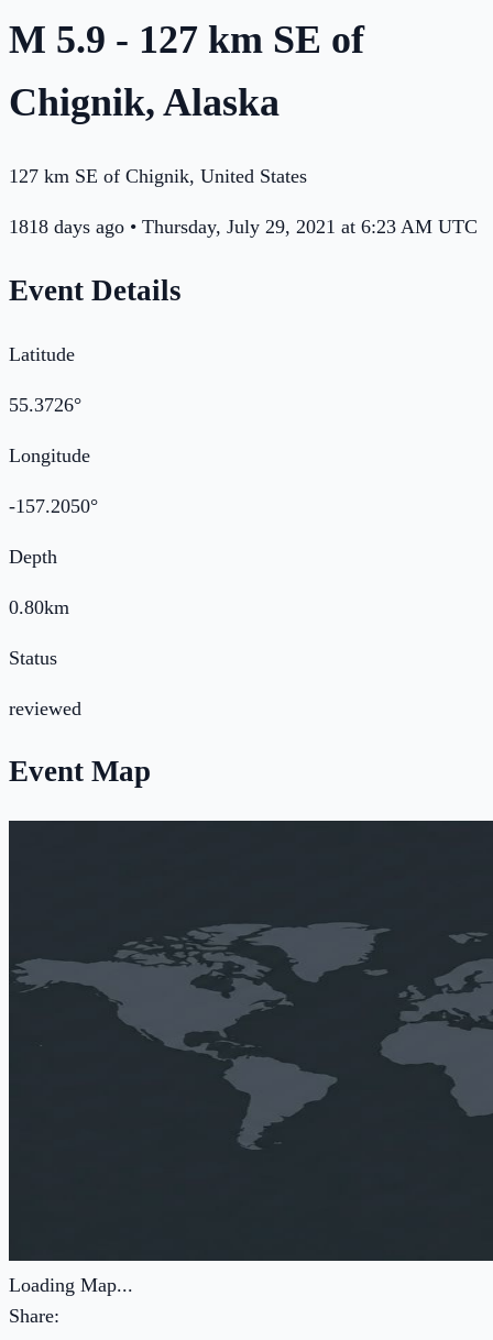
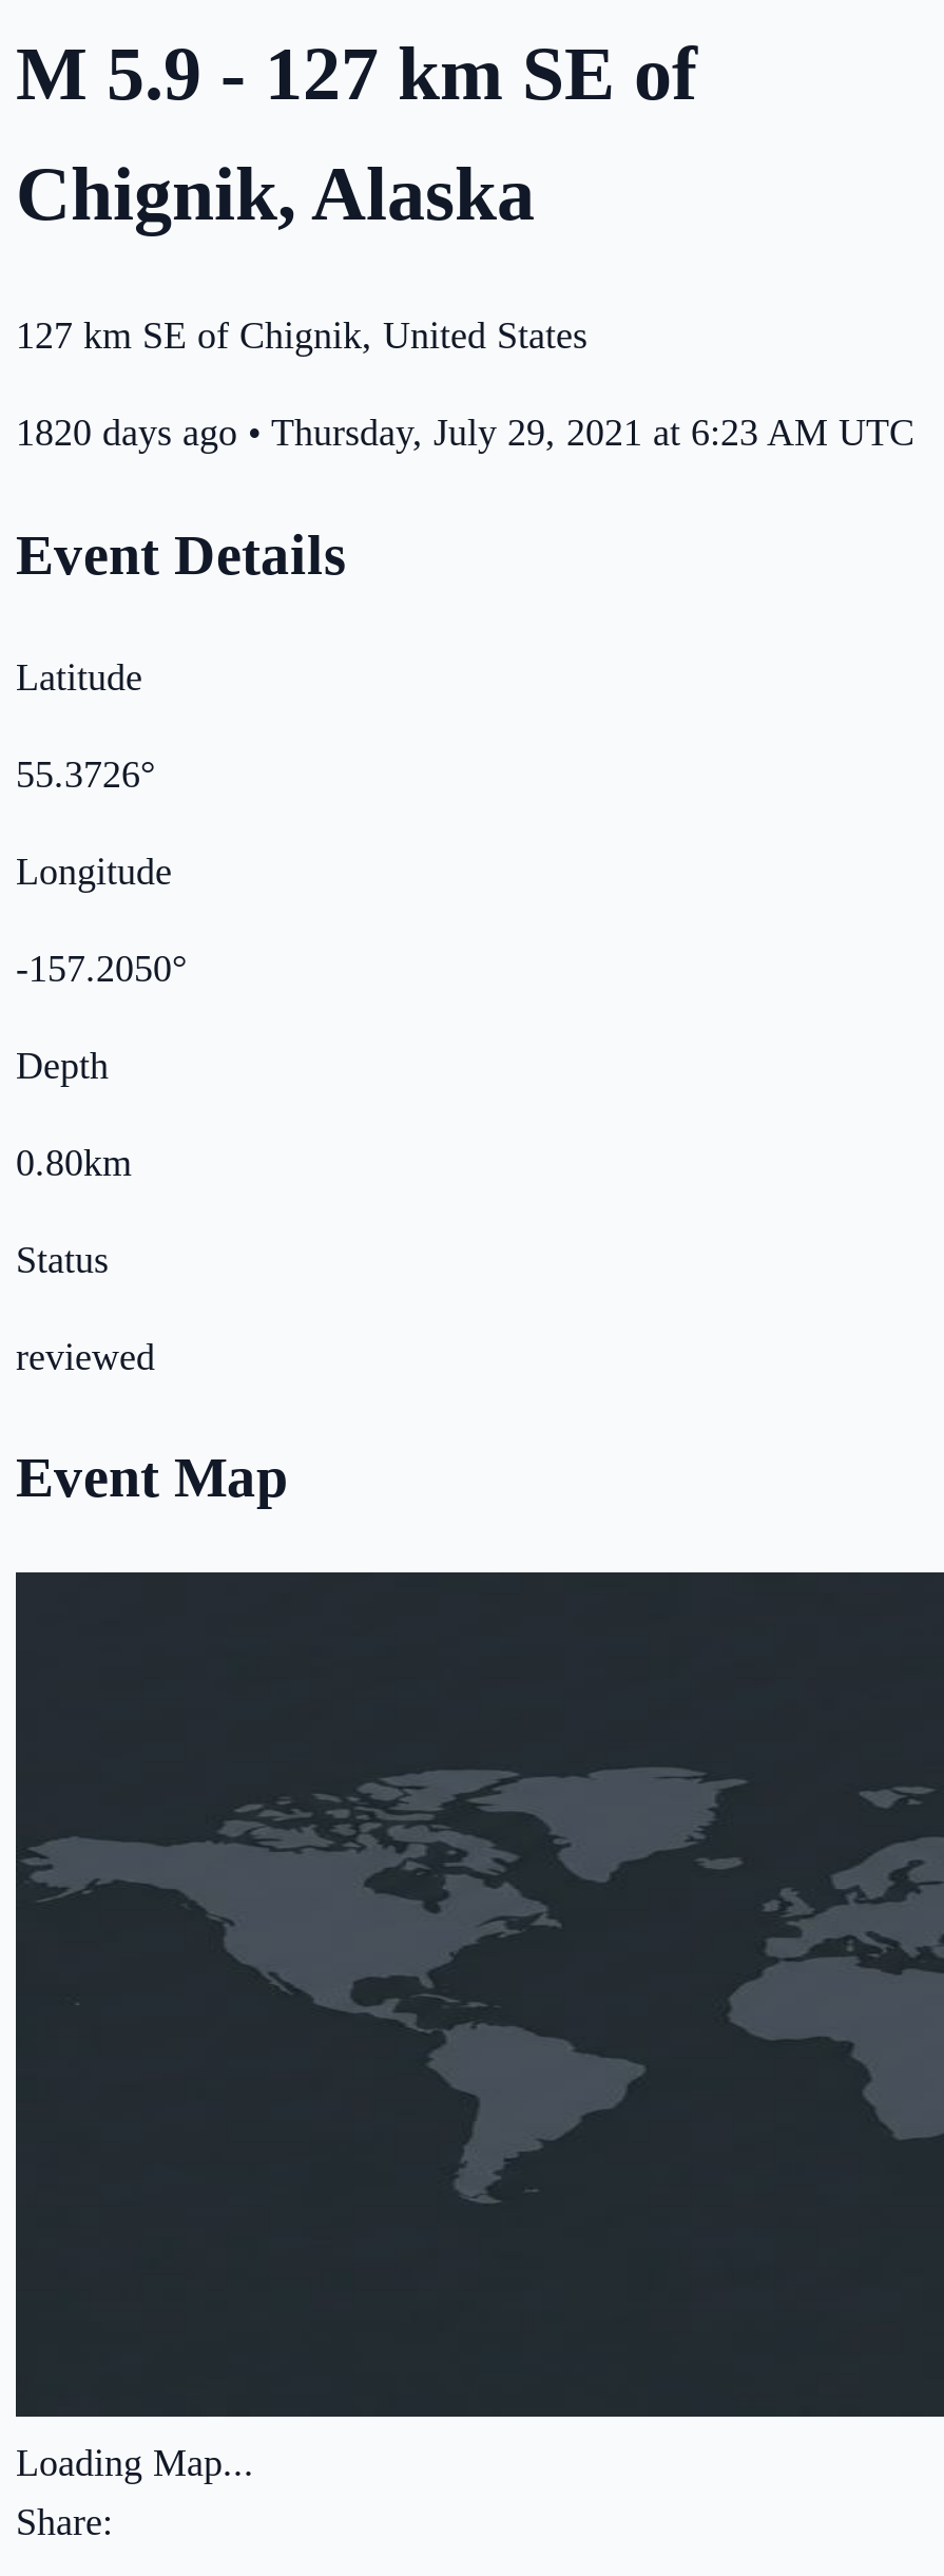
- 1818 days ago • Thursday, July 29, 2021 at 6:23 AM UTC
+ 1820 days ago • Thursday, July 29, 2021 at 6:23 AM UTC
